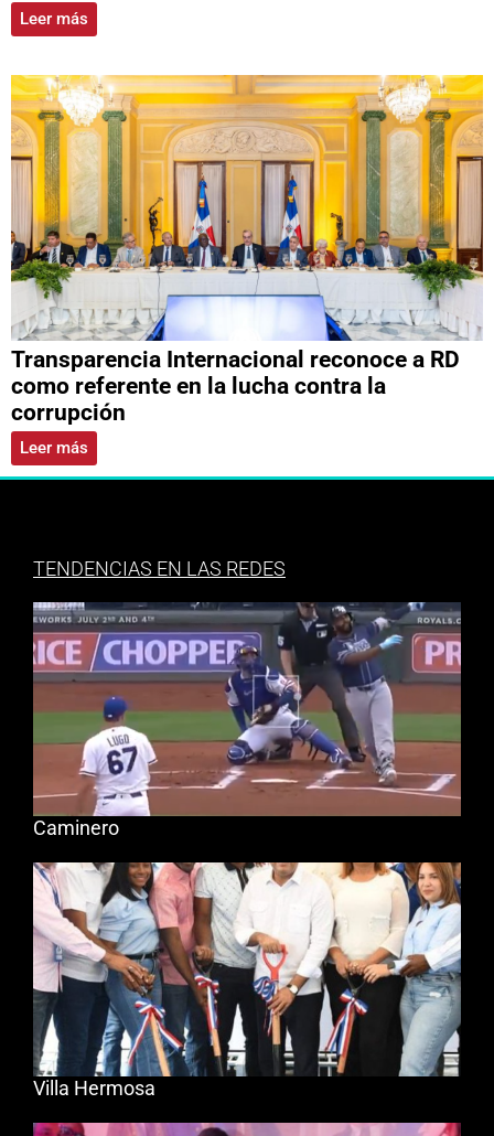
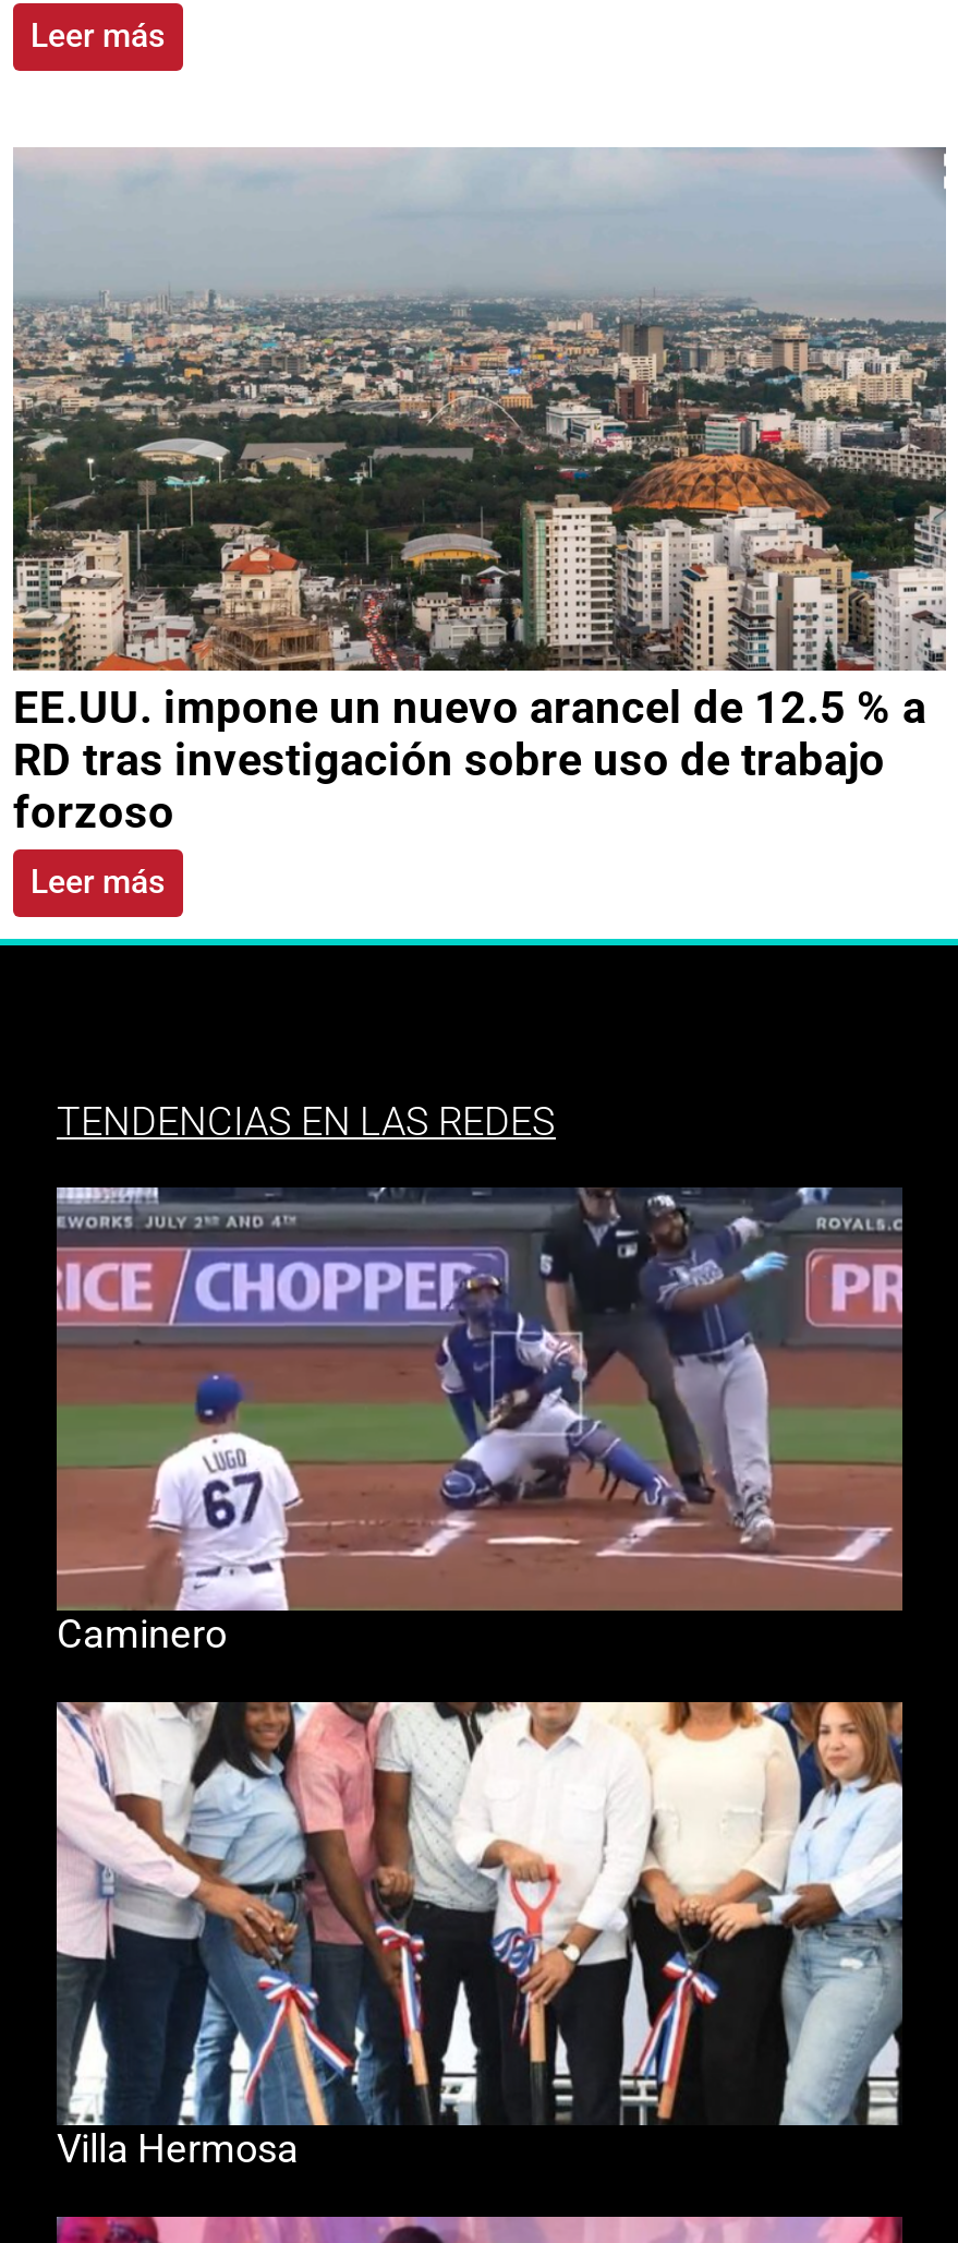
- [image]
- Transparencia Internacional reconoce a RD
- como referente en la lucha contra la
- corrupción
+ [image]
+ EE.UU. impone un nuevo arancel de 12.5 % a
+ RD tras investigación sobre uso de trabajo
+ forzoso
